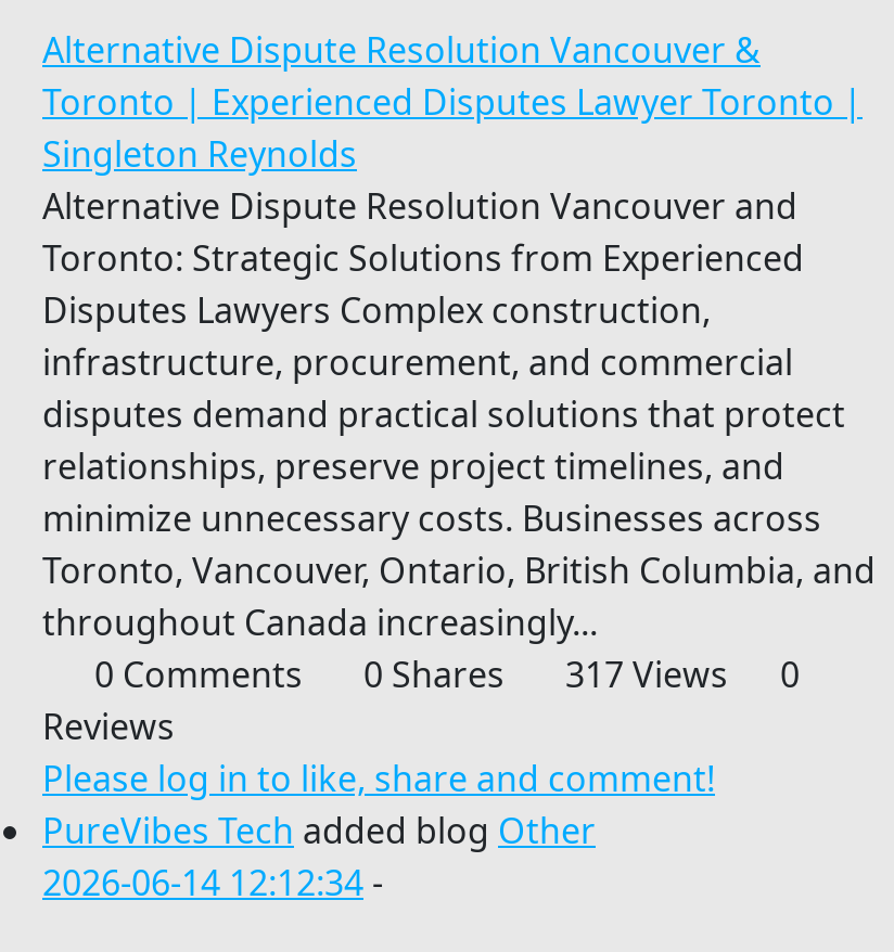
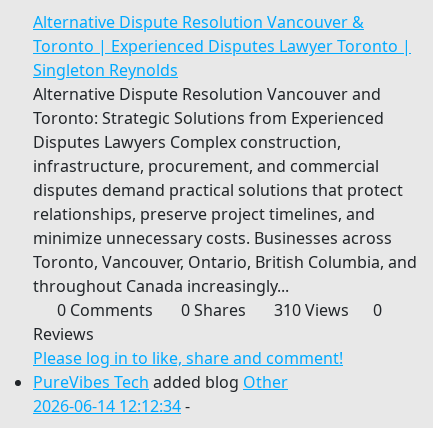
- 0 Comments 0 Shares 317 Views 0
+ 0 Comments 0 Shares 310 Views 0
